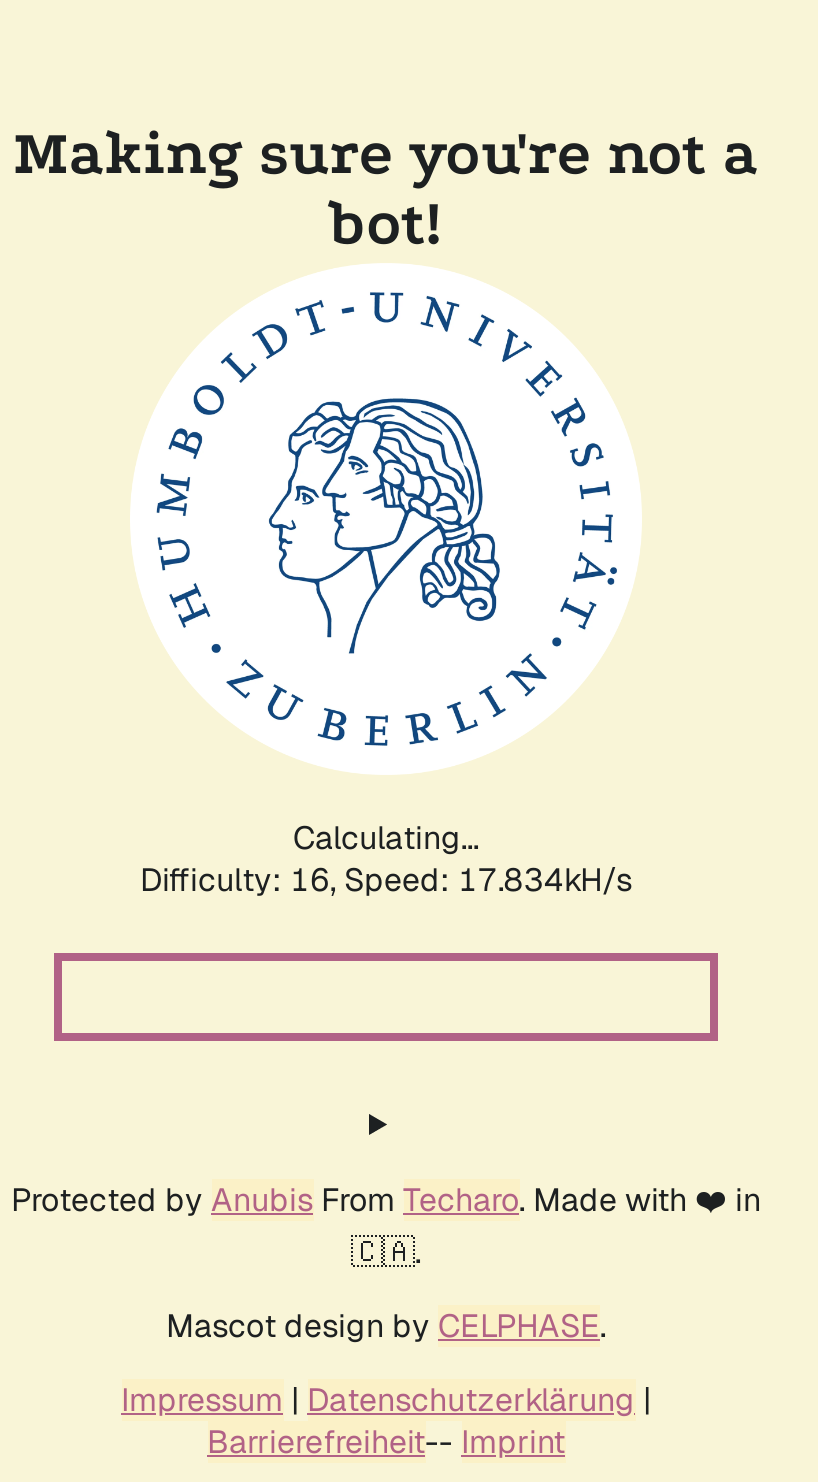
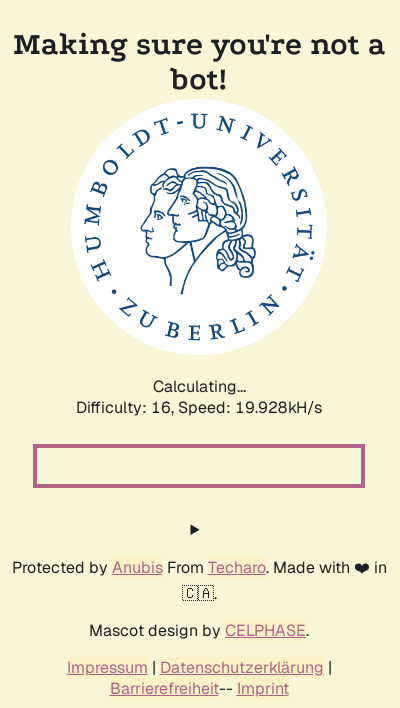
- Difficulty: 16, Speed: 17.834kH/s
+ Difficulty: 16, Speed: 19.928kH/s
